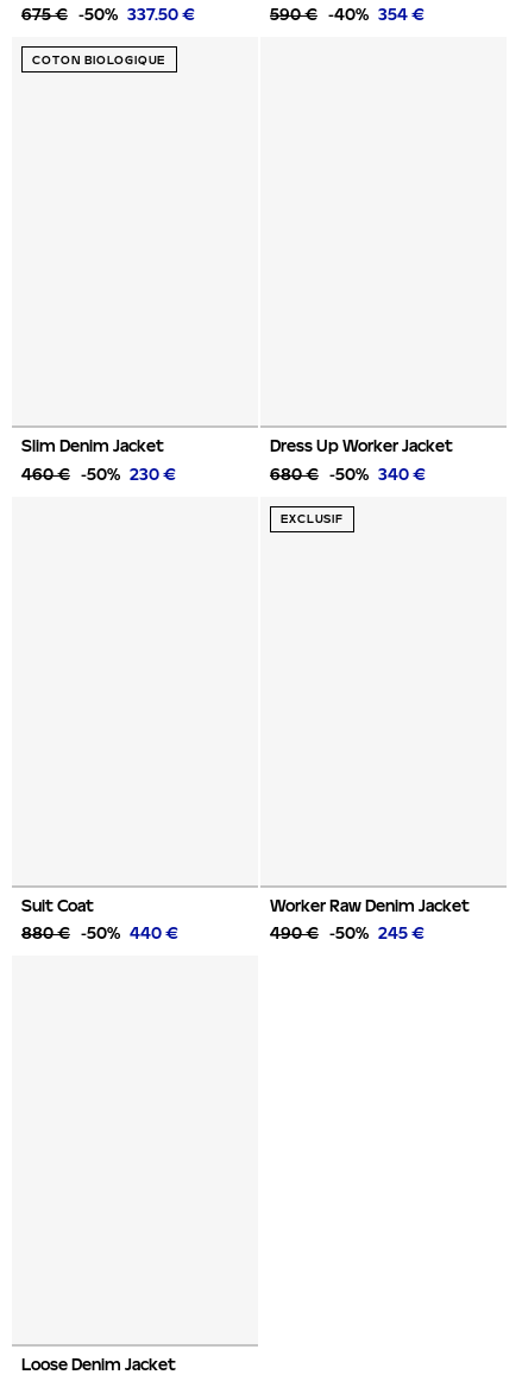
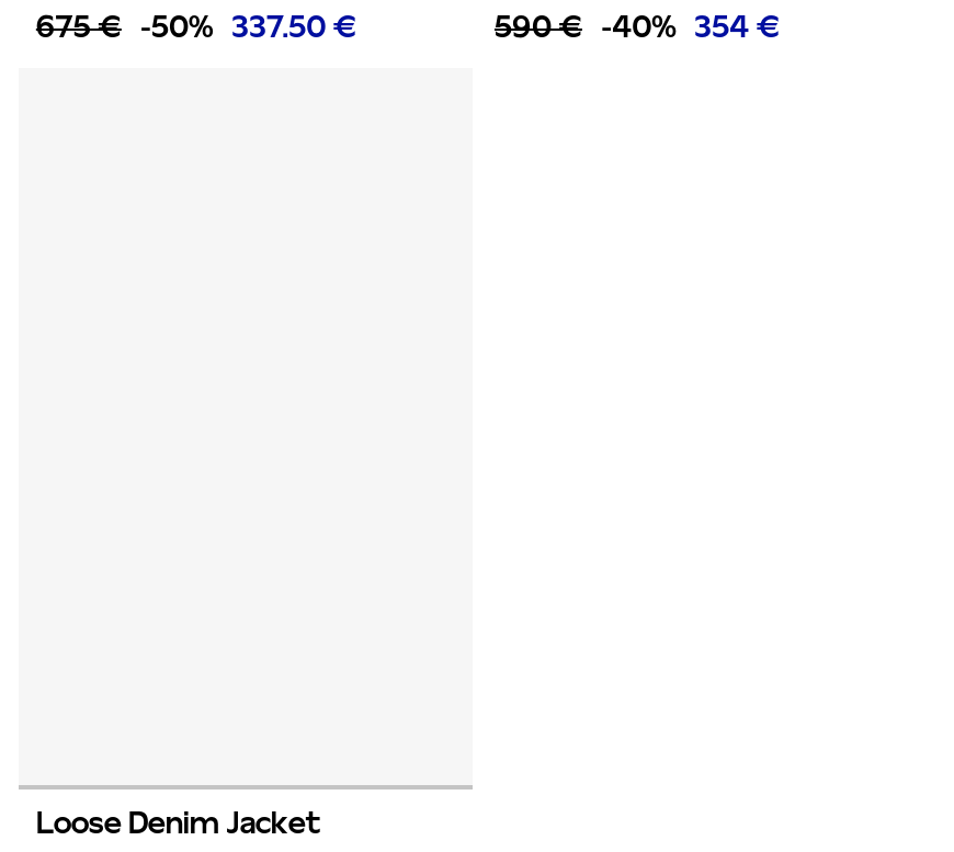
- COTON BIOLOGIQUE

- Slim Denim Jacket
- 460 € -50% 230 €

- Dress Up Worker Jacket
- 680 € -50% 340 €

- EXCLUSIF

- Suit Coat
- 880 € -50% 440 €

- Worker Raw Denim Jacket
- 490 € -50% 245 €
